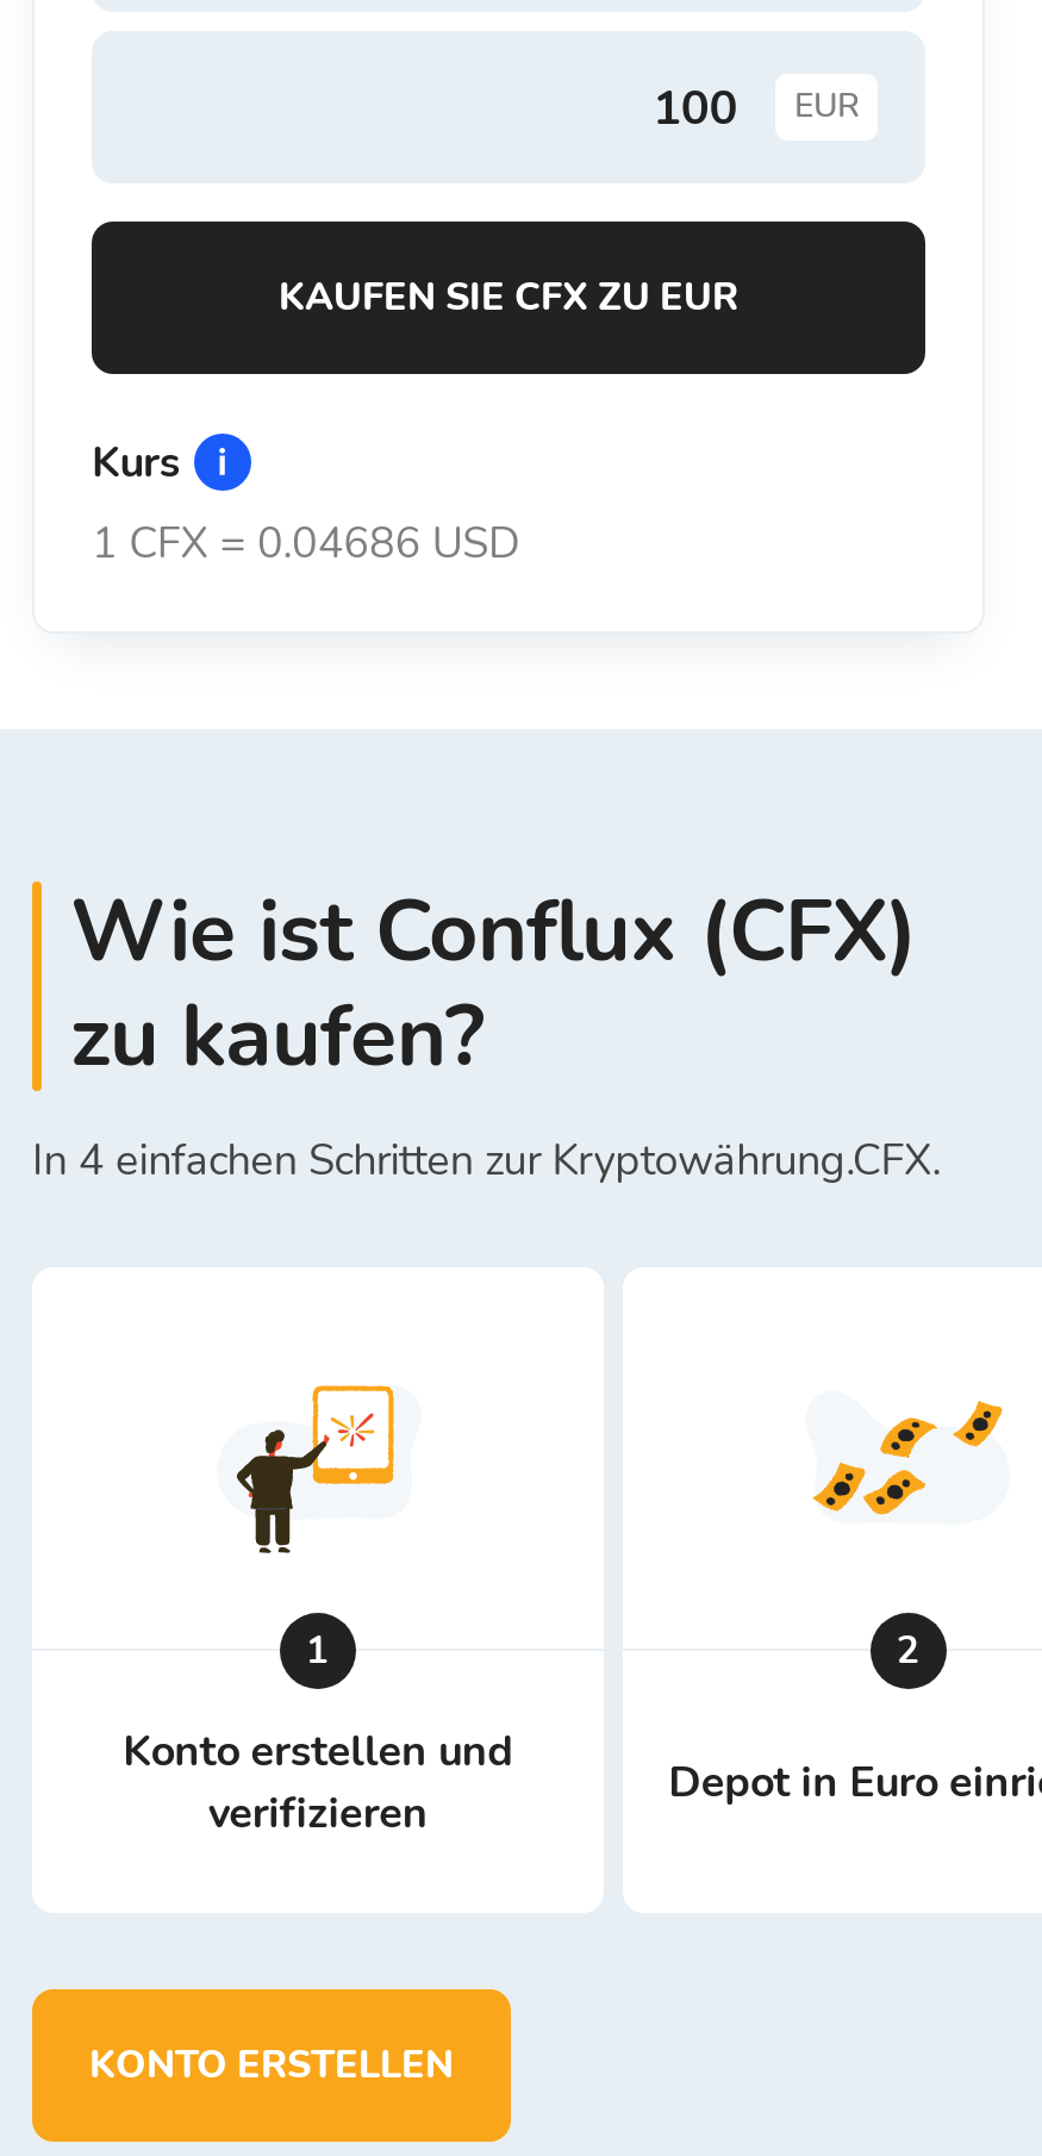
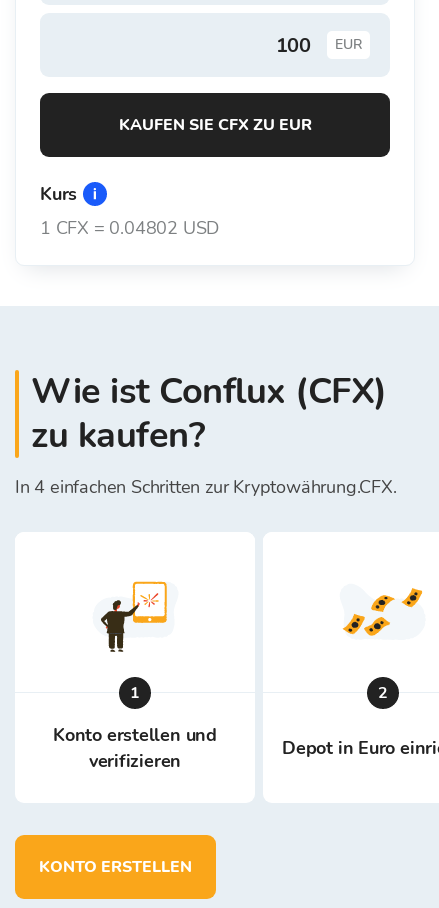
- 1 CFX = 0.04686 USD
+ 1 CFX = 0.04802 USD
